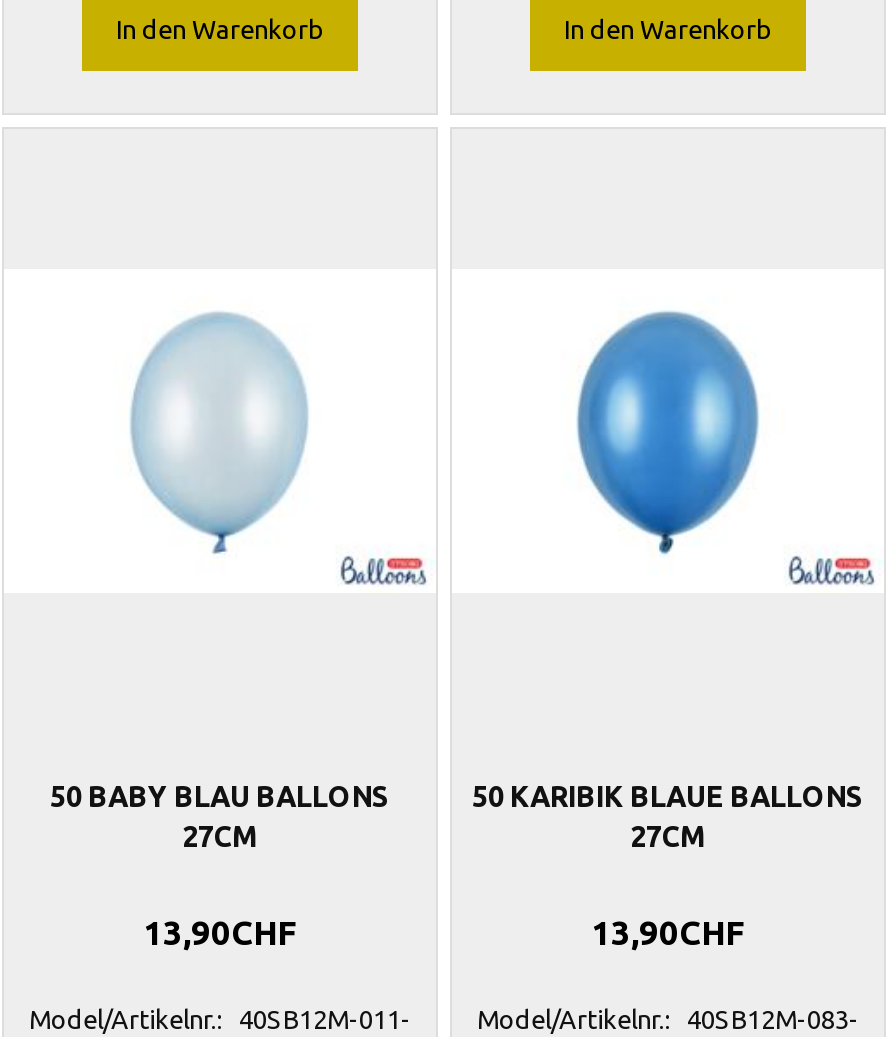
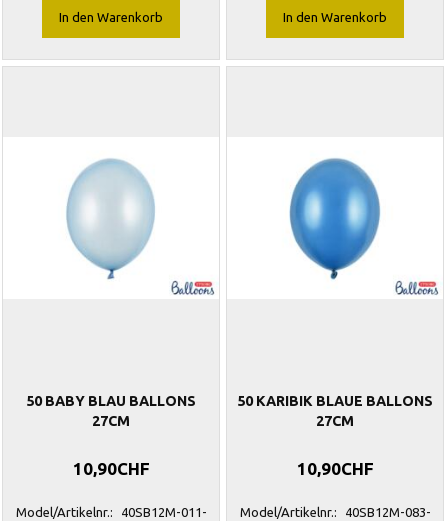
- 13,90CHF
+ 10,90CHF

- 13,90CHF
+ 10,90CHF
